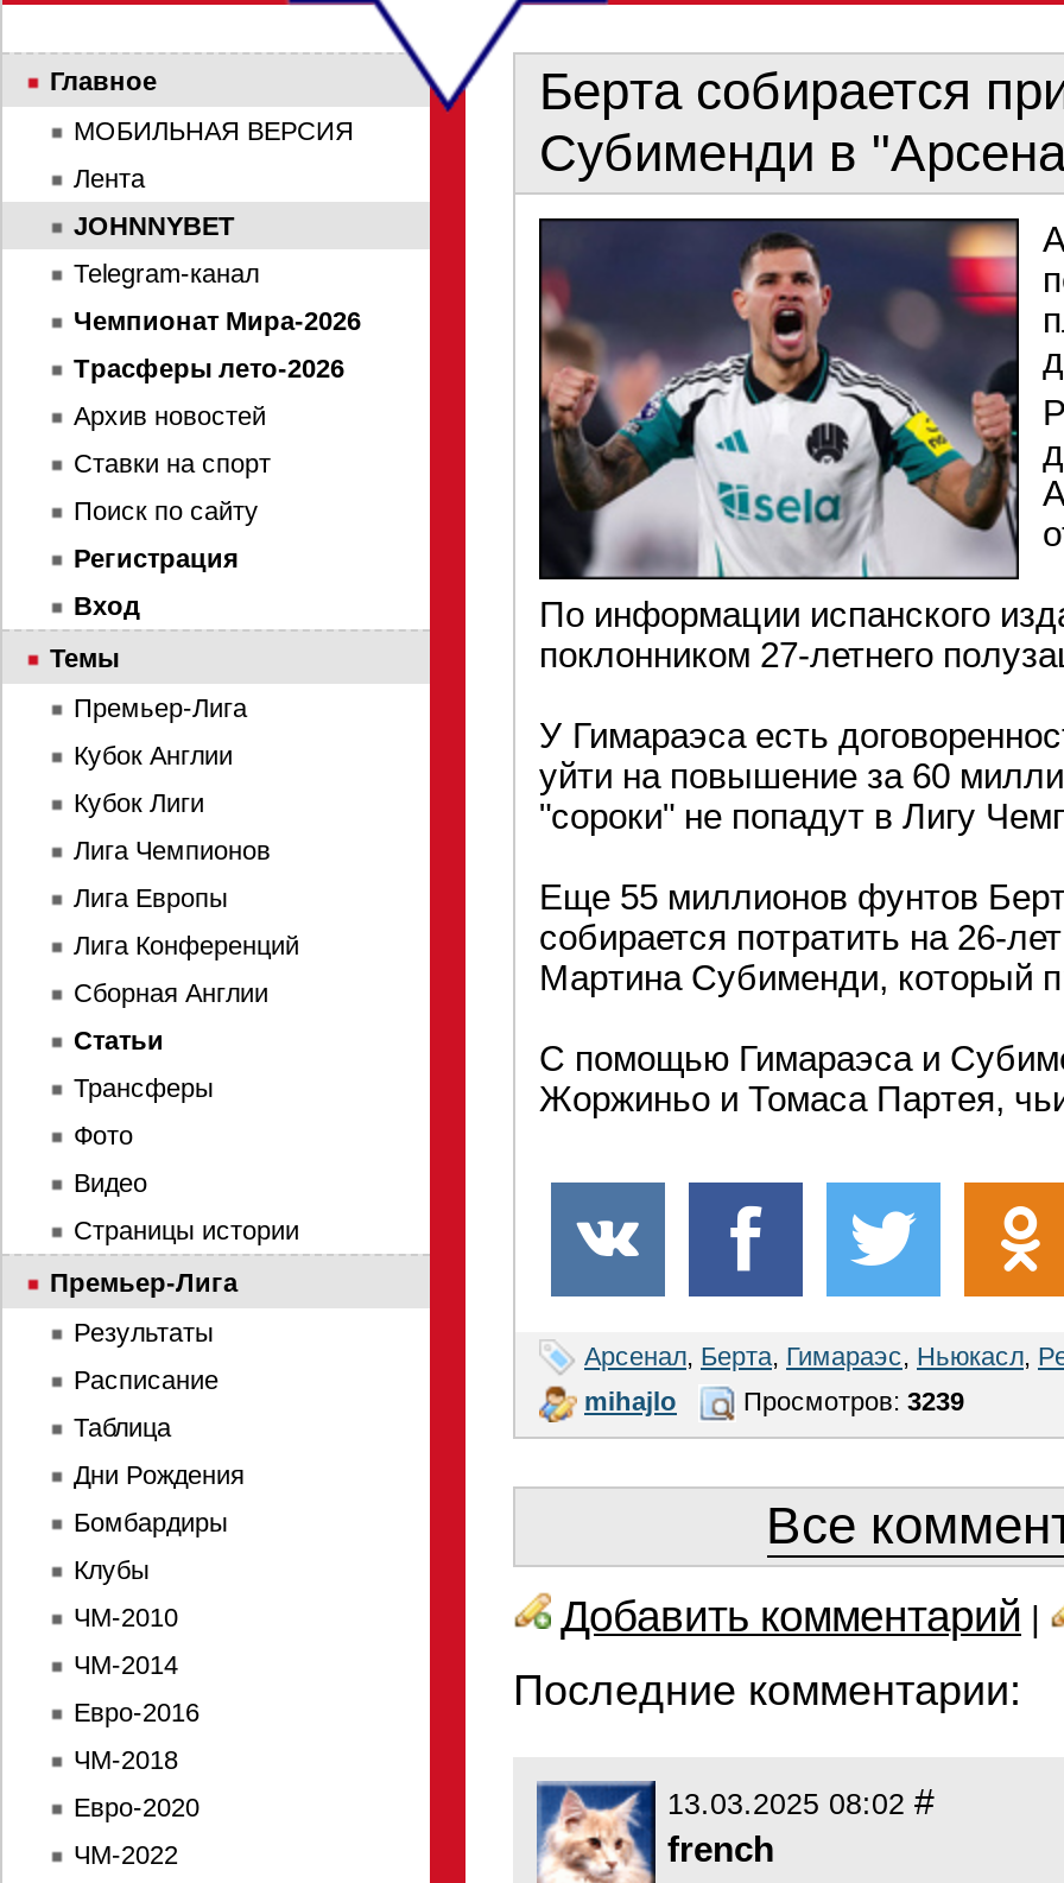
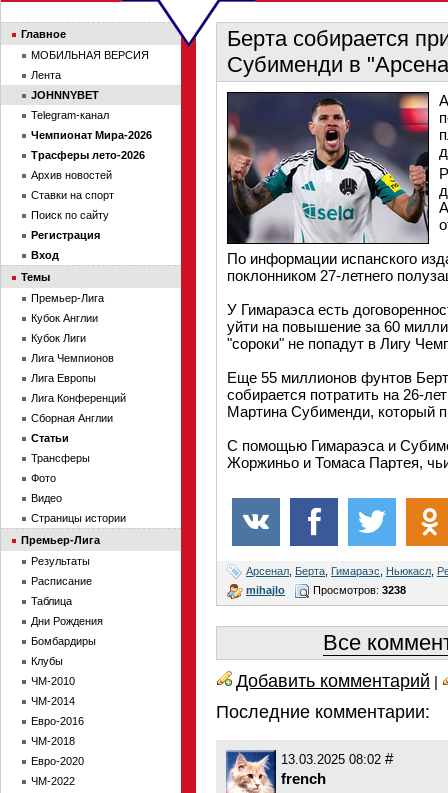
- Просмотров: 3239
+ Просмотров: 3238
